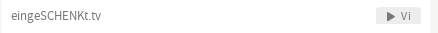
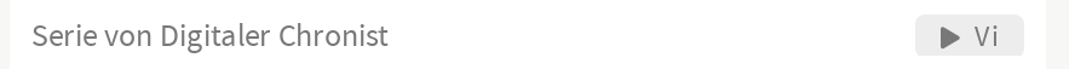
- eingeSCHENKt.tv
+ Serie von Digitaler Chronist
